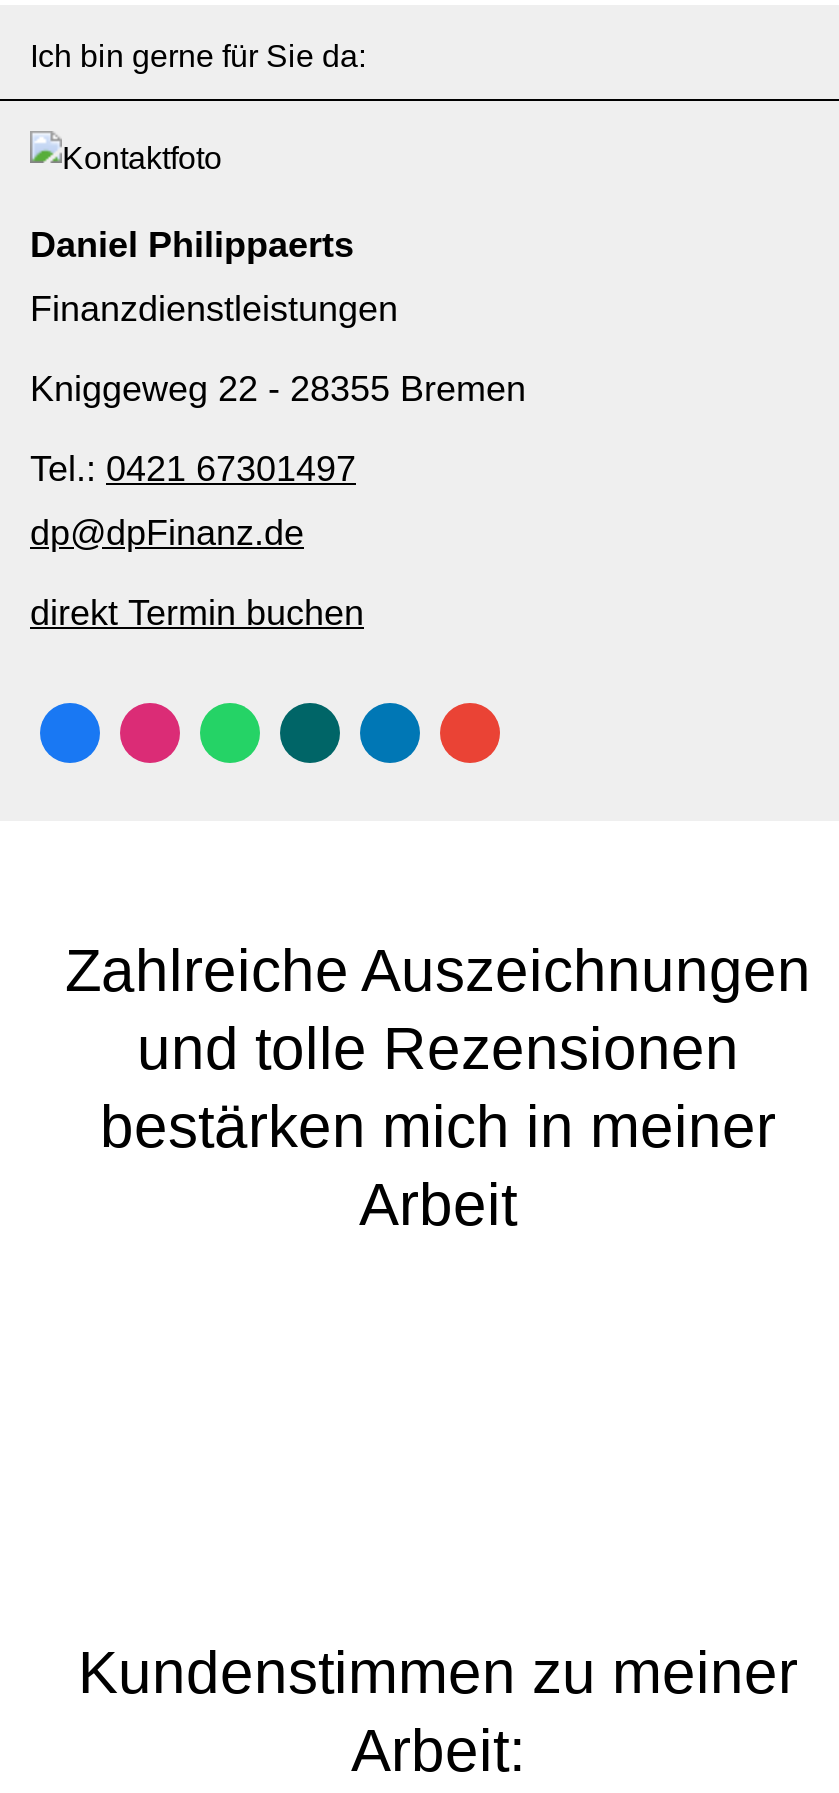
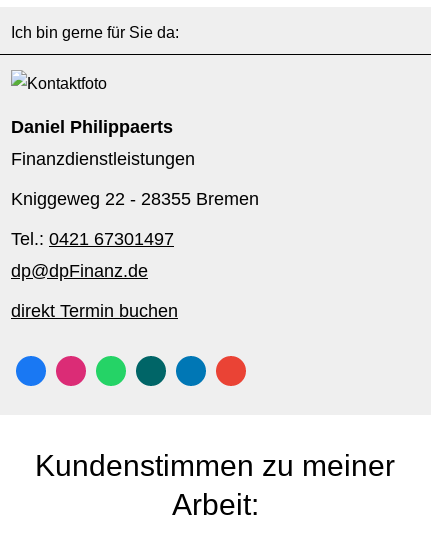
- Zahlreiche Auszeichnungen
- und tolle Rezensionen
- bestärken mich in meiner
- Arbeit
